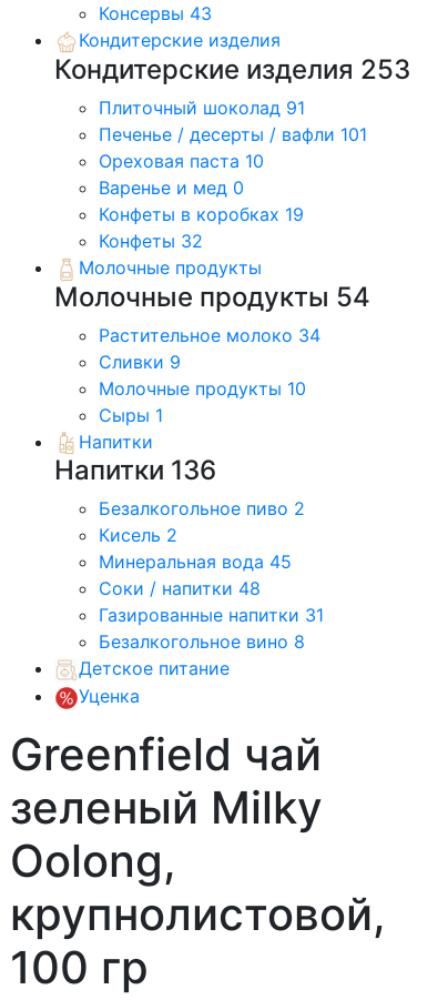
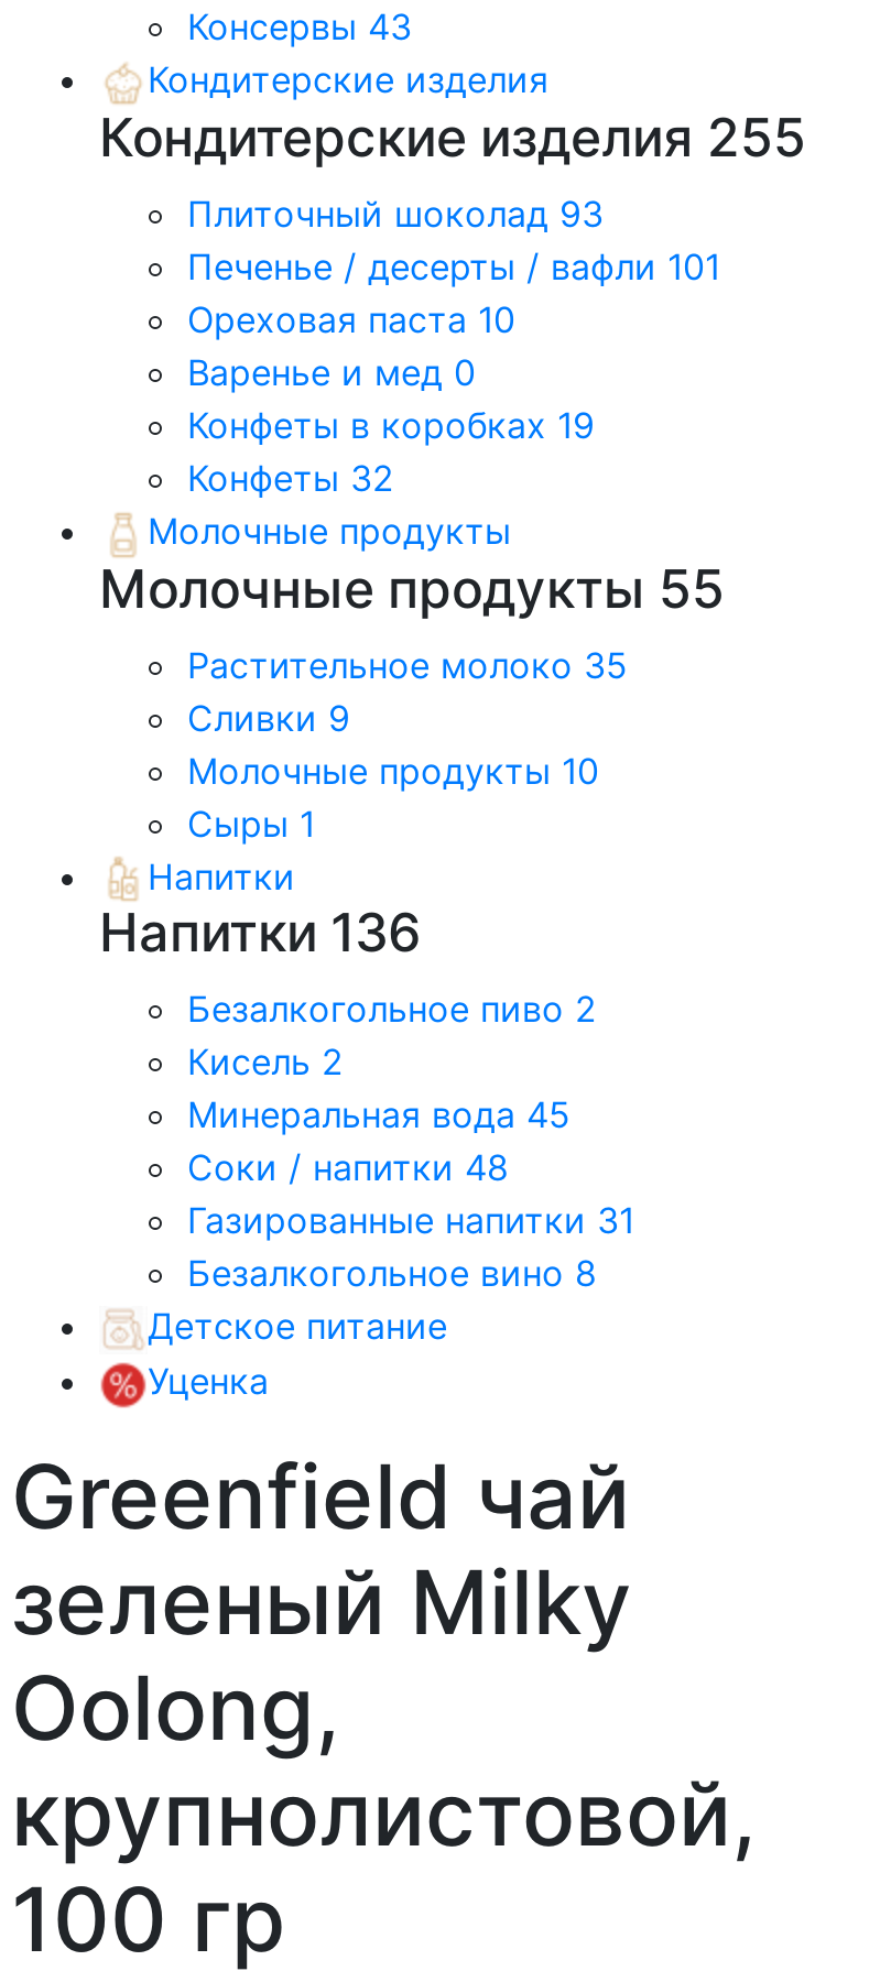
- Кондитерские изделия 253
+ Кондитерские изделия 255

- Плиточный шоколад 91
+ Плиточный шоколад 93

- Молочные продукты 54
+ Молочные продукты 55

- Растительное молоко 34
+ Растительное молоко 35
